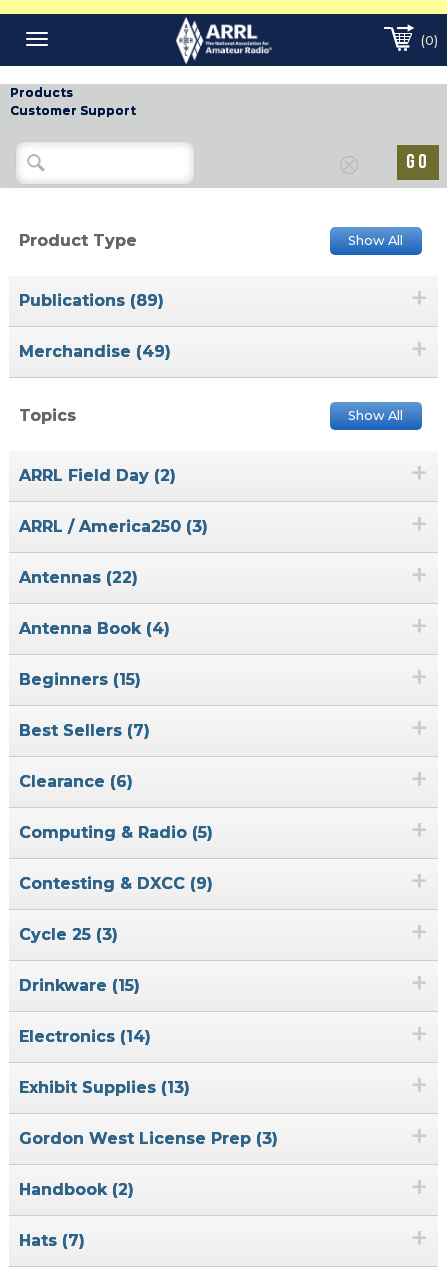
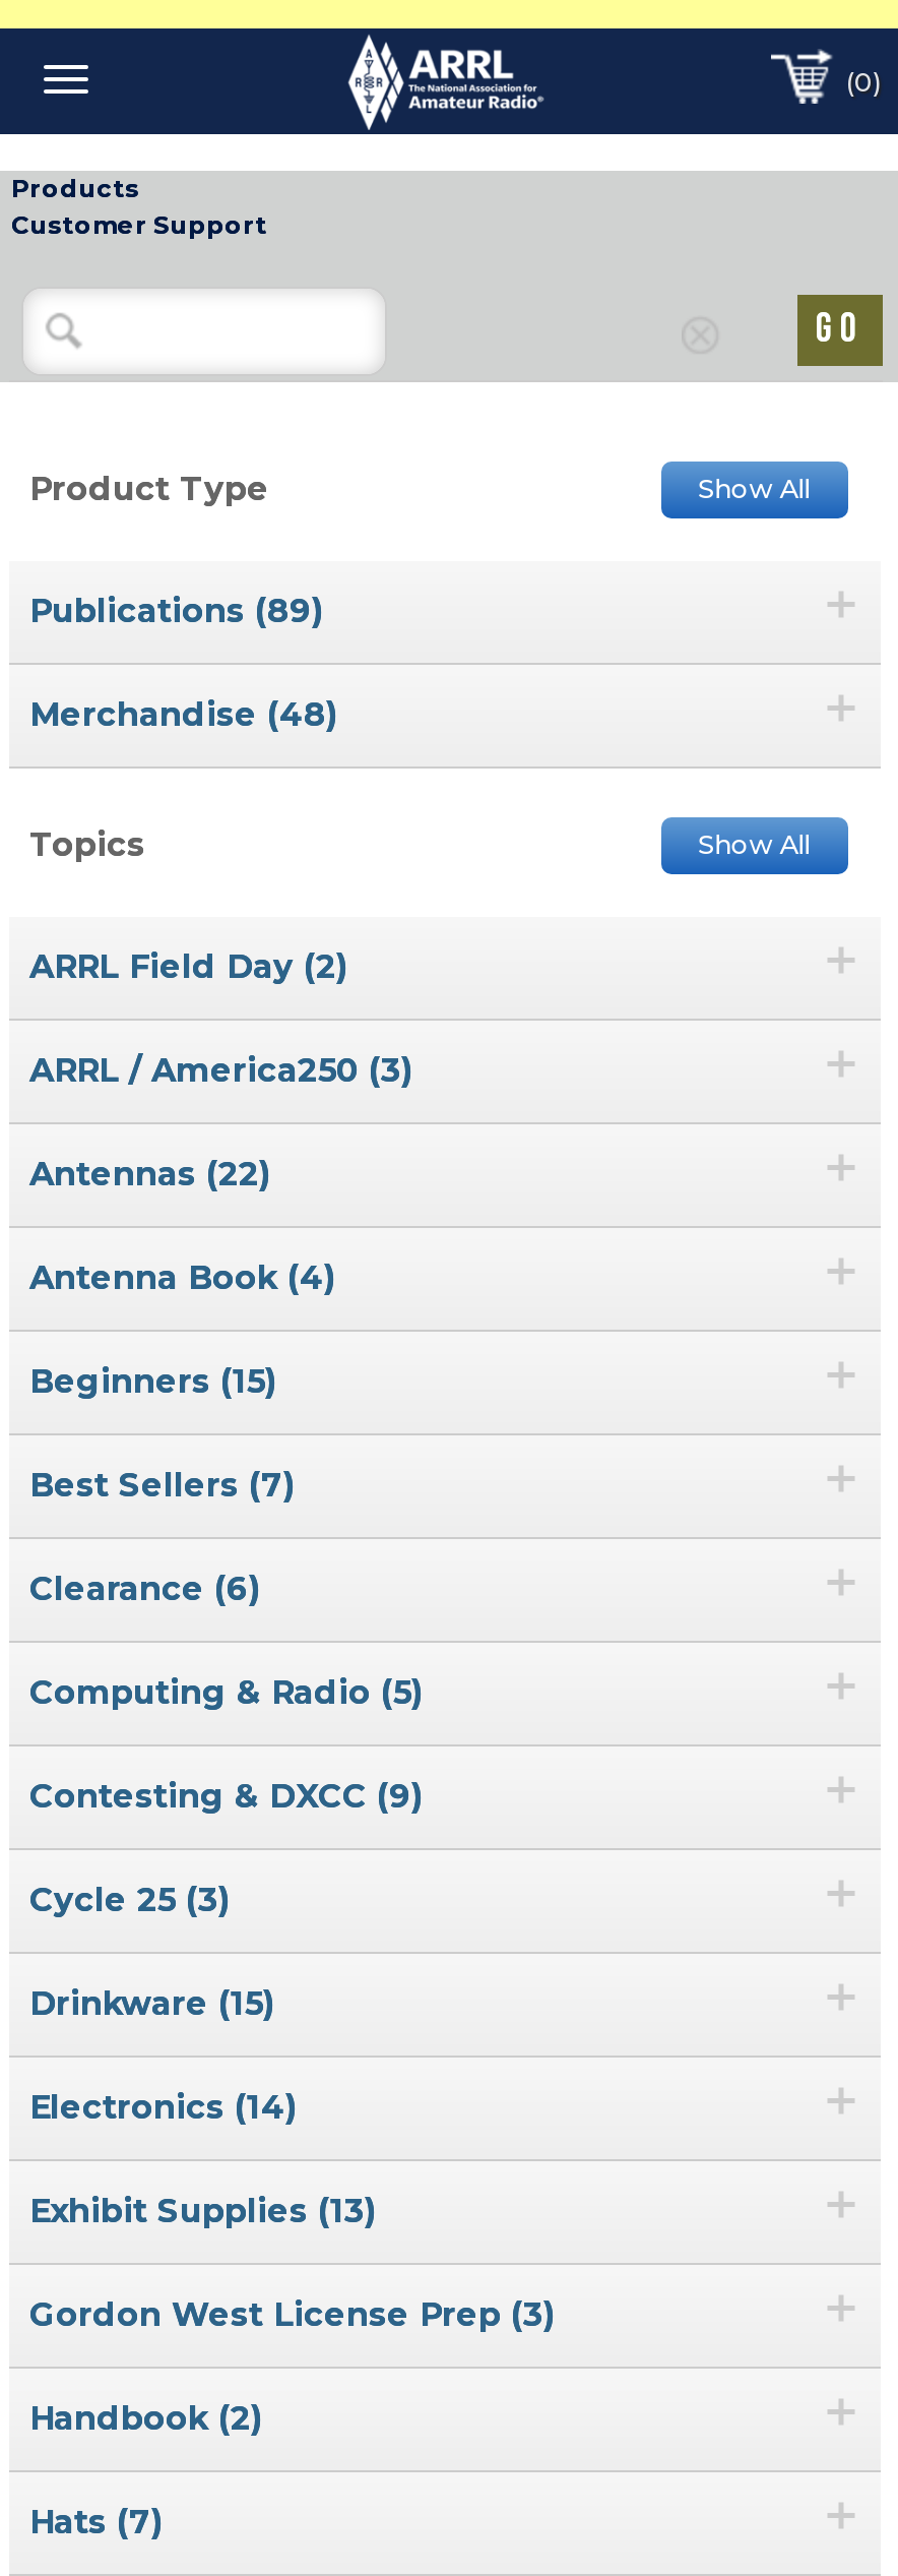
- Merchandise (49)
+ Merchandise (48)
